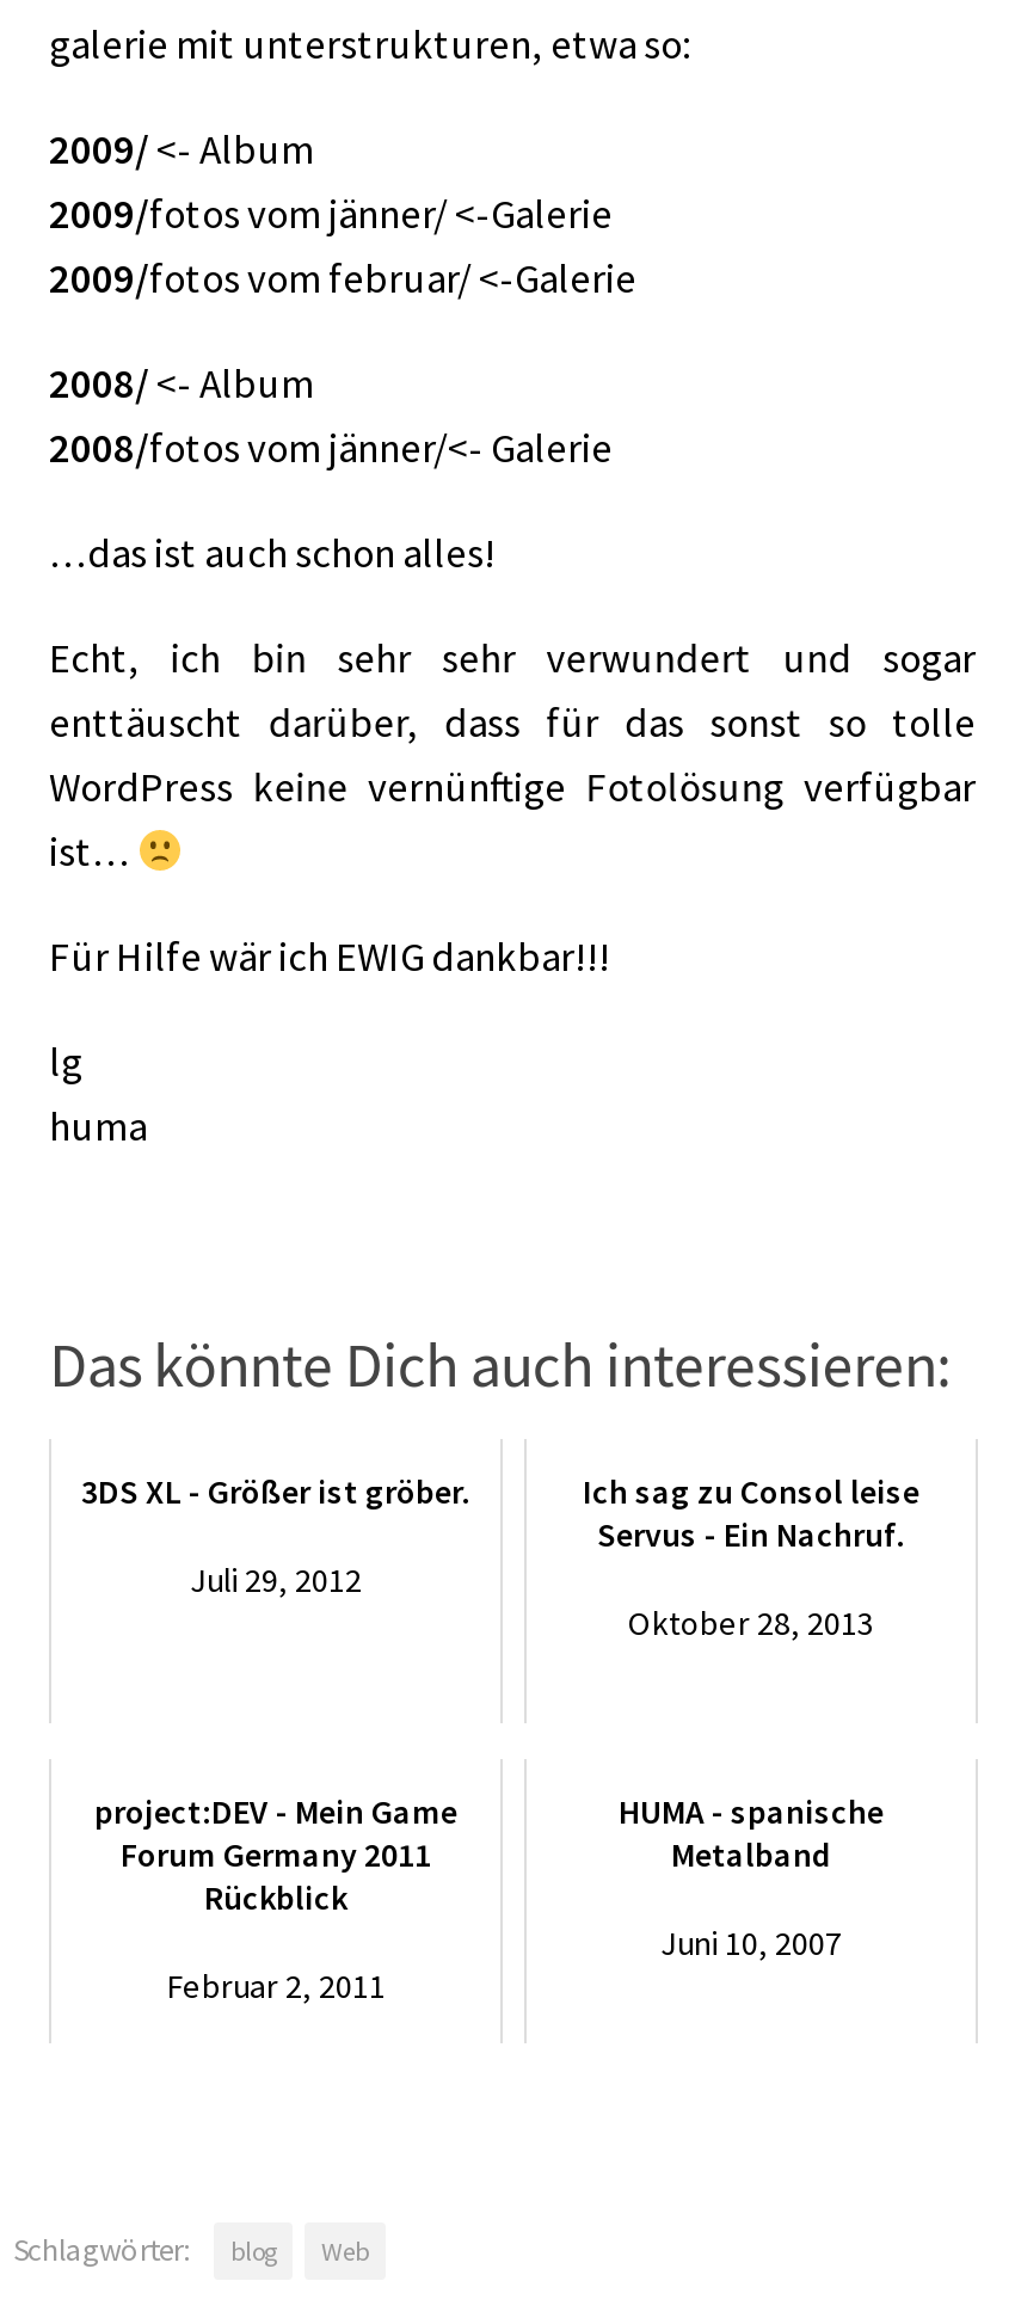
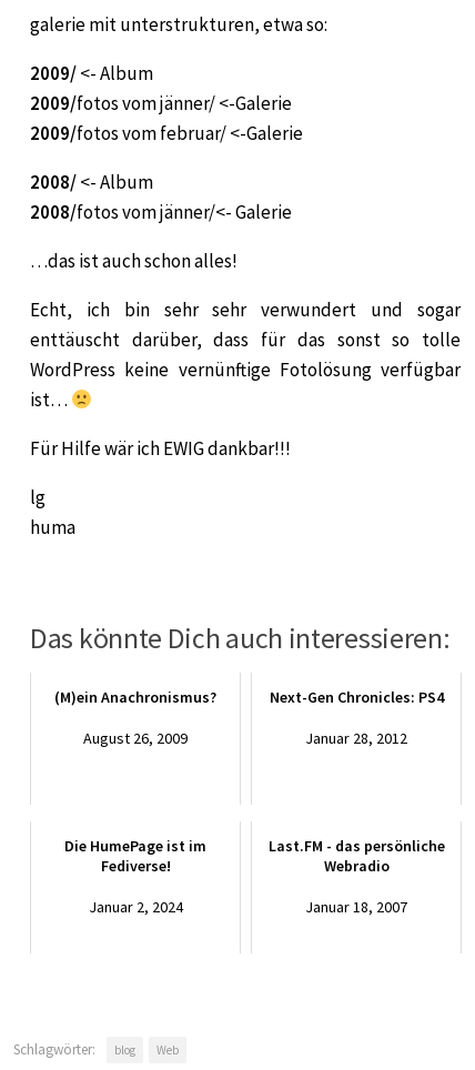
- 3DS XL - Größer ist gröber.
+ (M)ein Anachronismus?

- Ich sag zu Consol leise
- Servus - Ein Nachruf.
+ Next-Gen Chronicles: PS4

- Juli 29, 2012
+ August 26, 2009

- Oktober 28, 2013
+ Januar 28, 2012

- project:DEV - Mein Game
- Forum Germany 2011
- Rückblick
+ Die HumePage ist im
+ Fediverse!

- HUMA - spanische
- Metalband
+ Last.FM - das persönliche
+ Webradio

- Juni 10, 2007
+ Januar 18, 2007

- Februar 2, 2011
+ Januar 2, 2024
